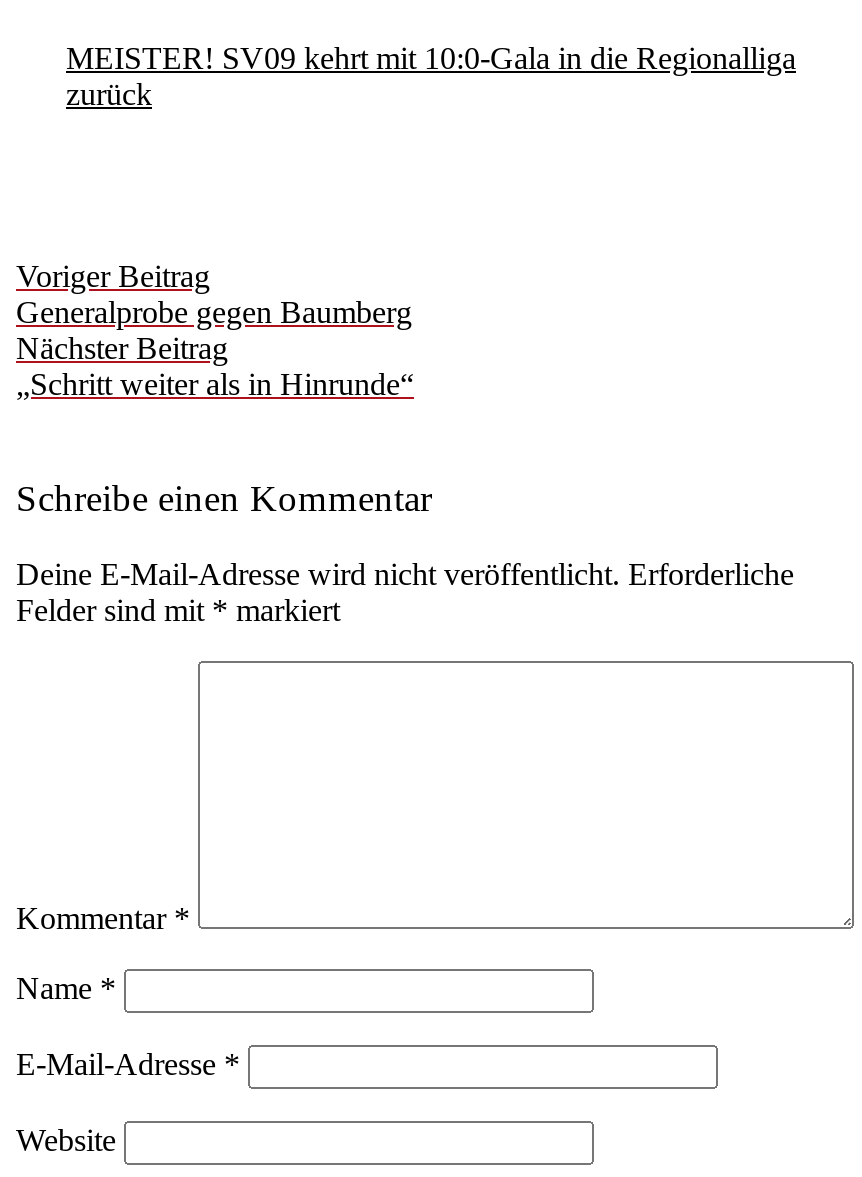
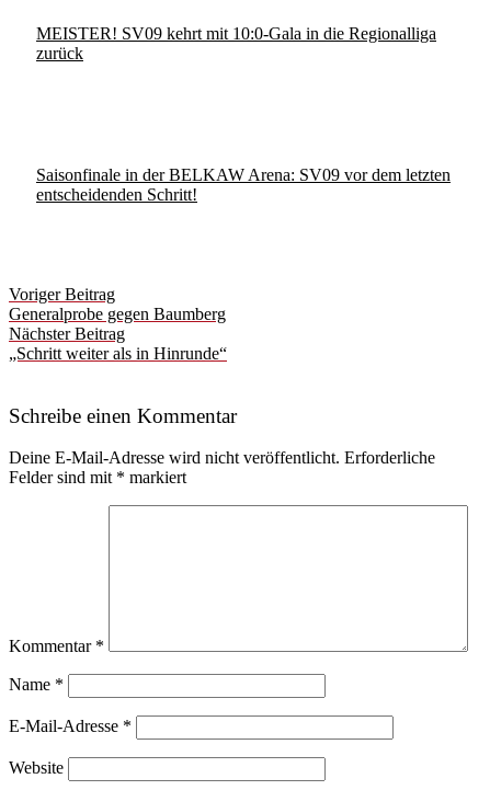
+ Saisonfinale in der BELKAW Arena: SV09 vor dem letzten
+ entscheidenden Schritt!
